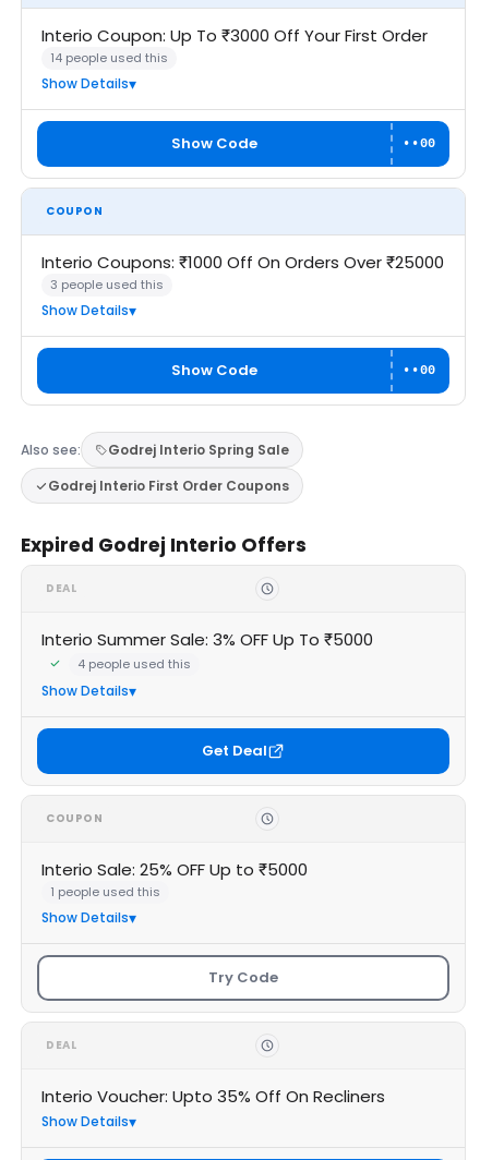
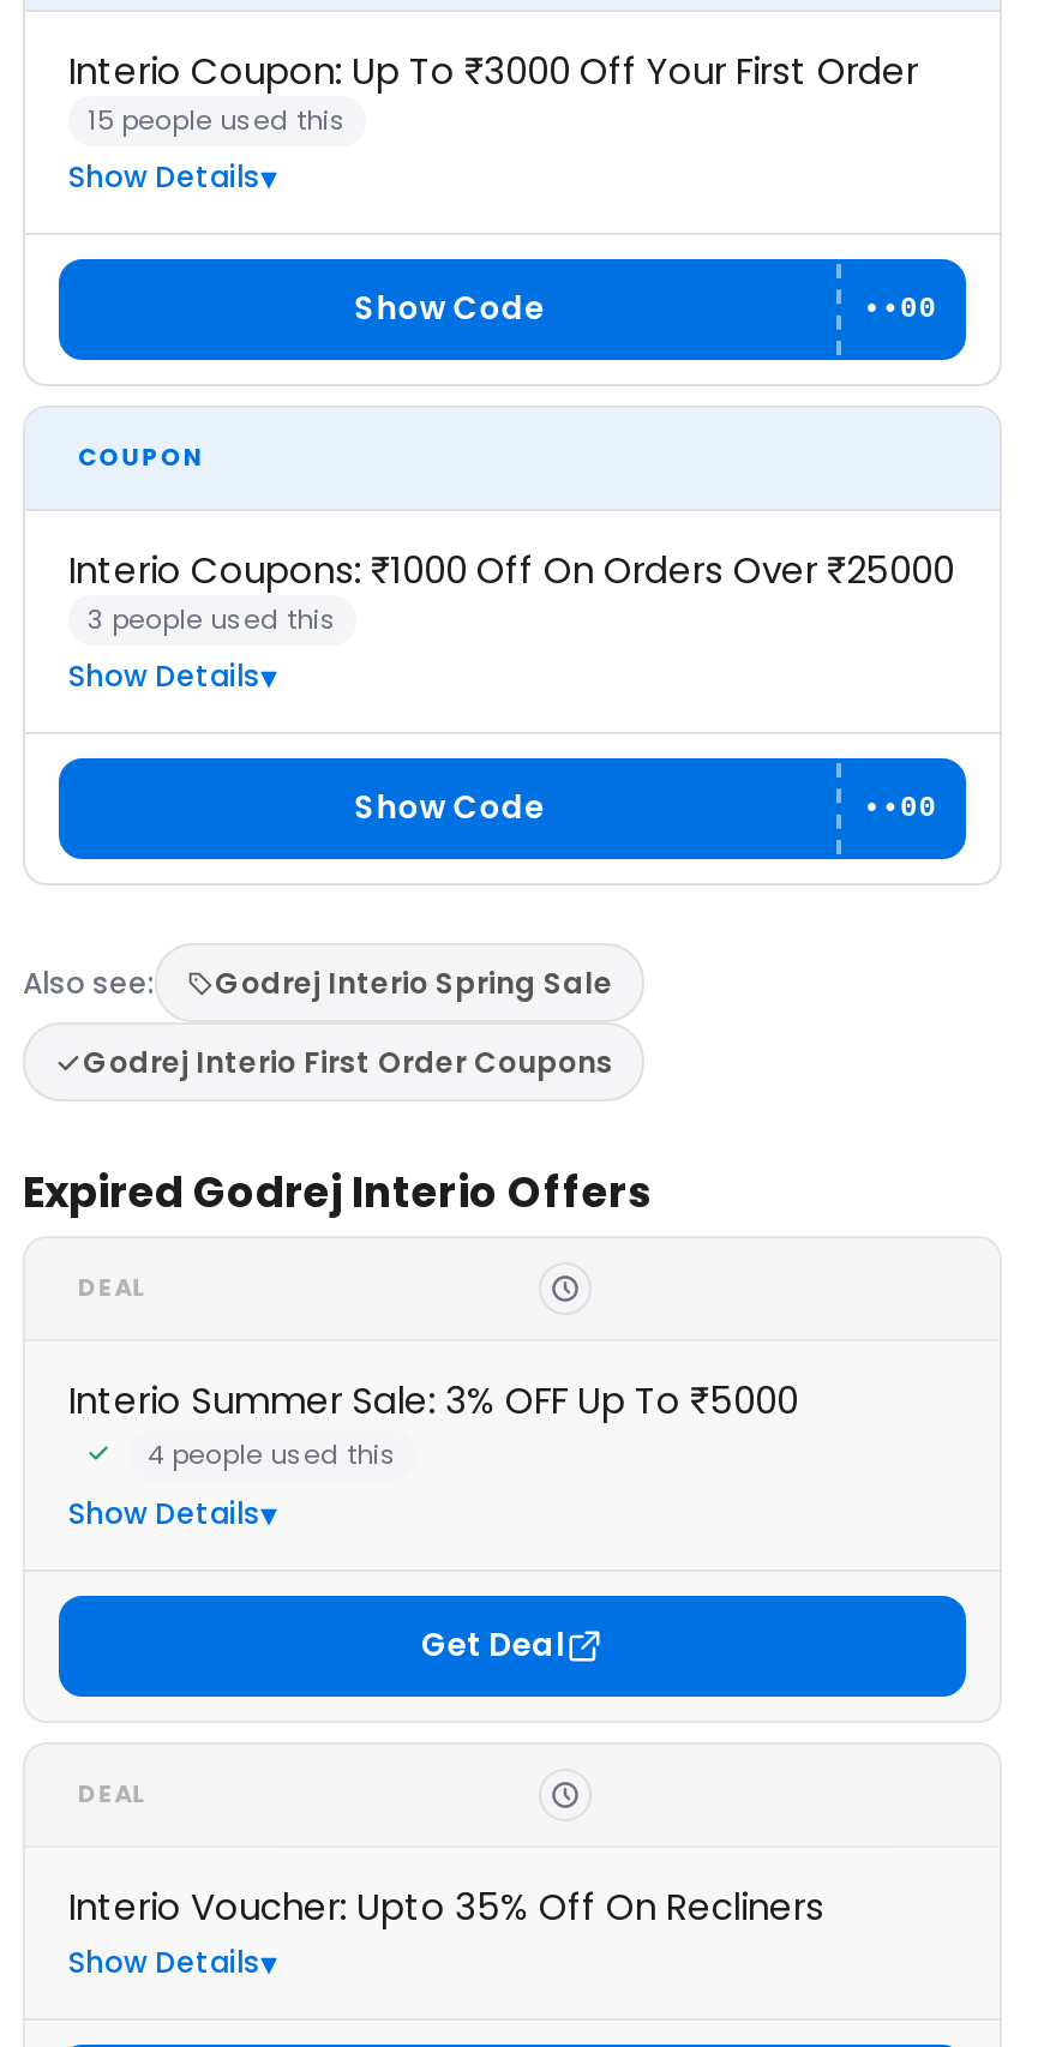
- 14 people used this
+ 15 people used this

- COUPON
- Interio Sale: 25% OFF Up to ₹5000
- 1 people used this
- Show Details
- Try Code
